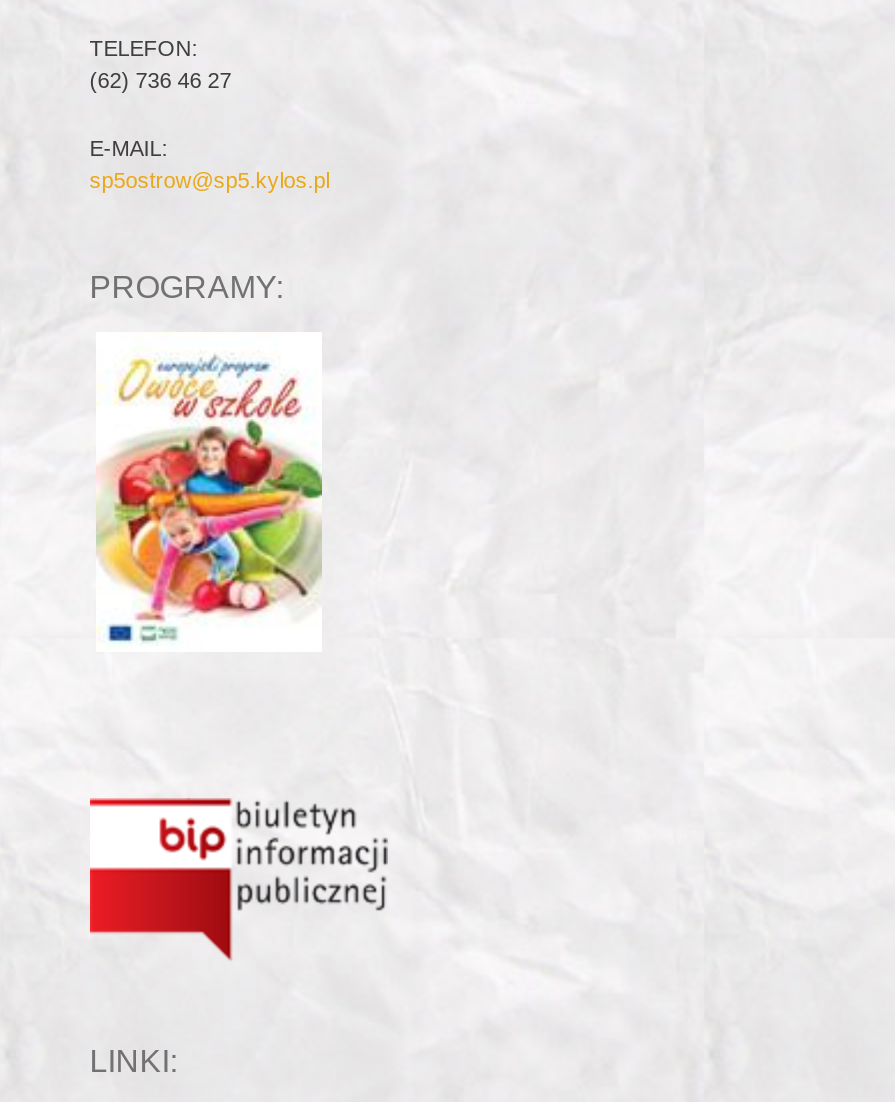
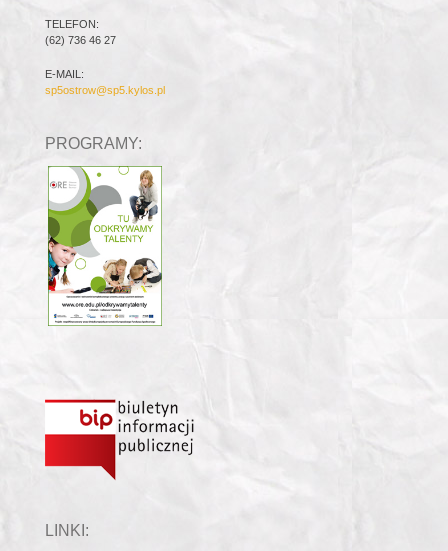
- [image]
+ [image]
